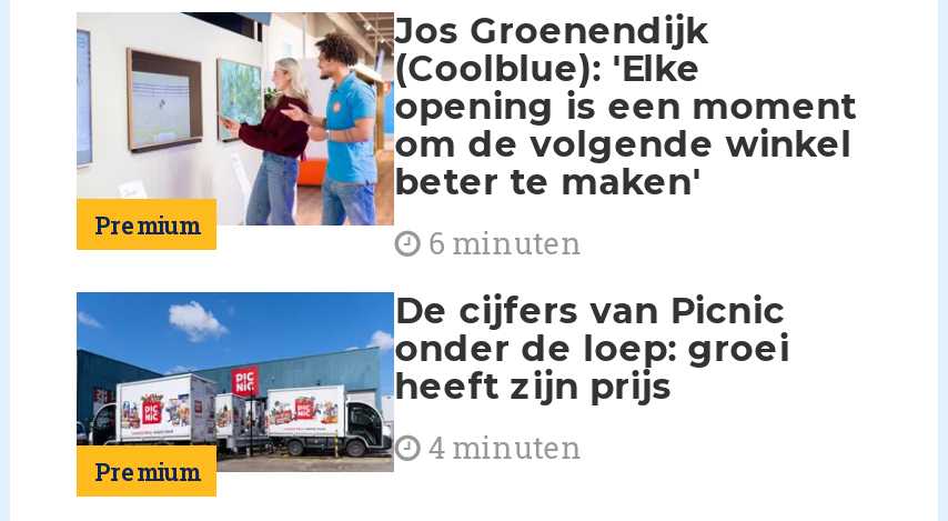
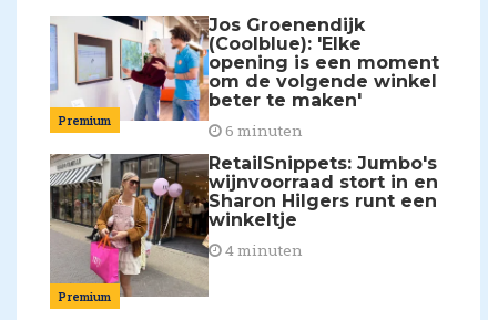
- [image]
- De cijfers van Picnic
- onder de loep: groei
- heeft zijn prijs
+ [image]
+ RetailSnippets: Jumbo's
+ wijnvoorraad stort in en
+ Sharon Hilgers runt een
+ winkeltje
